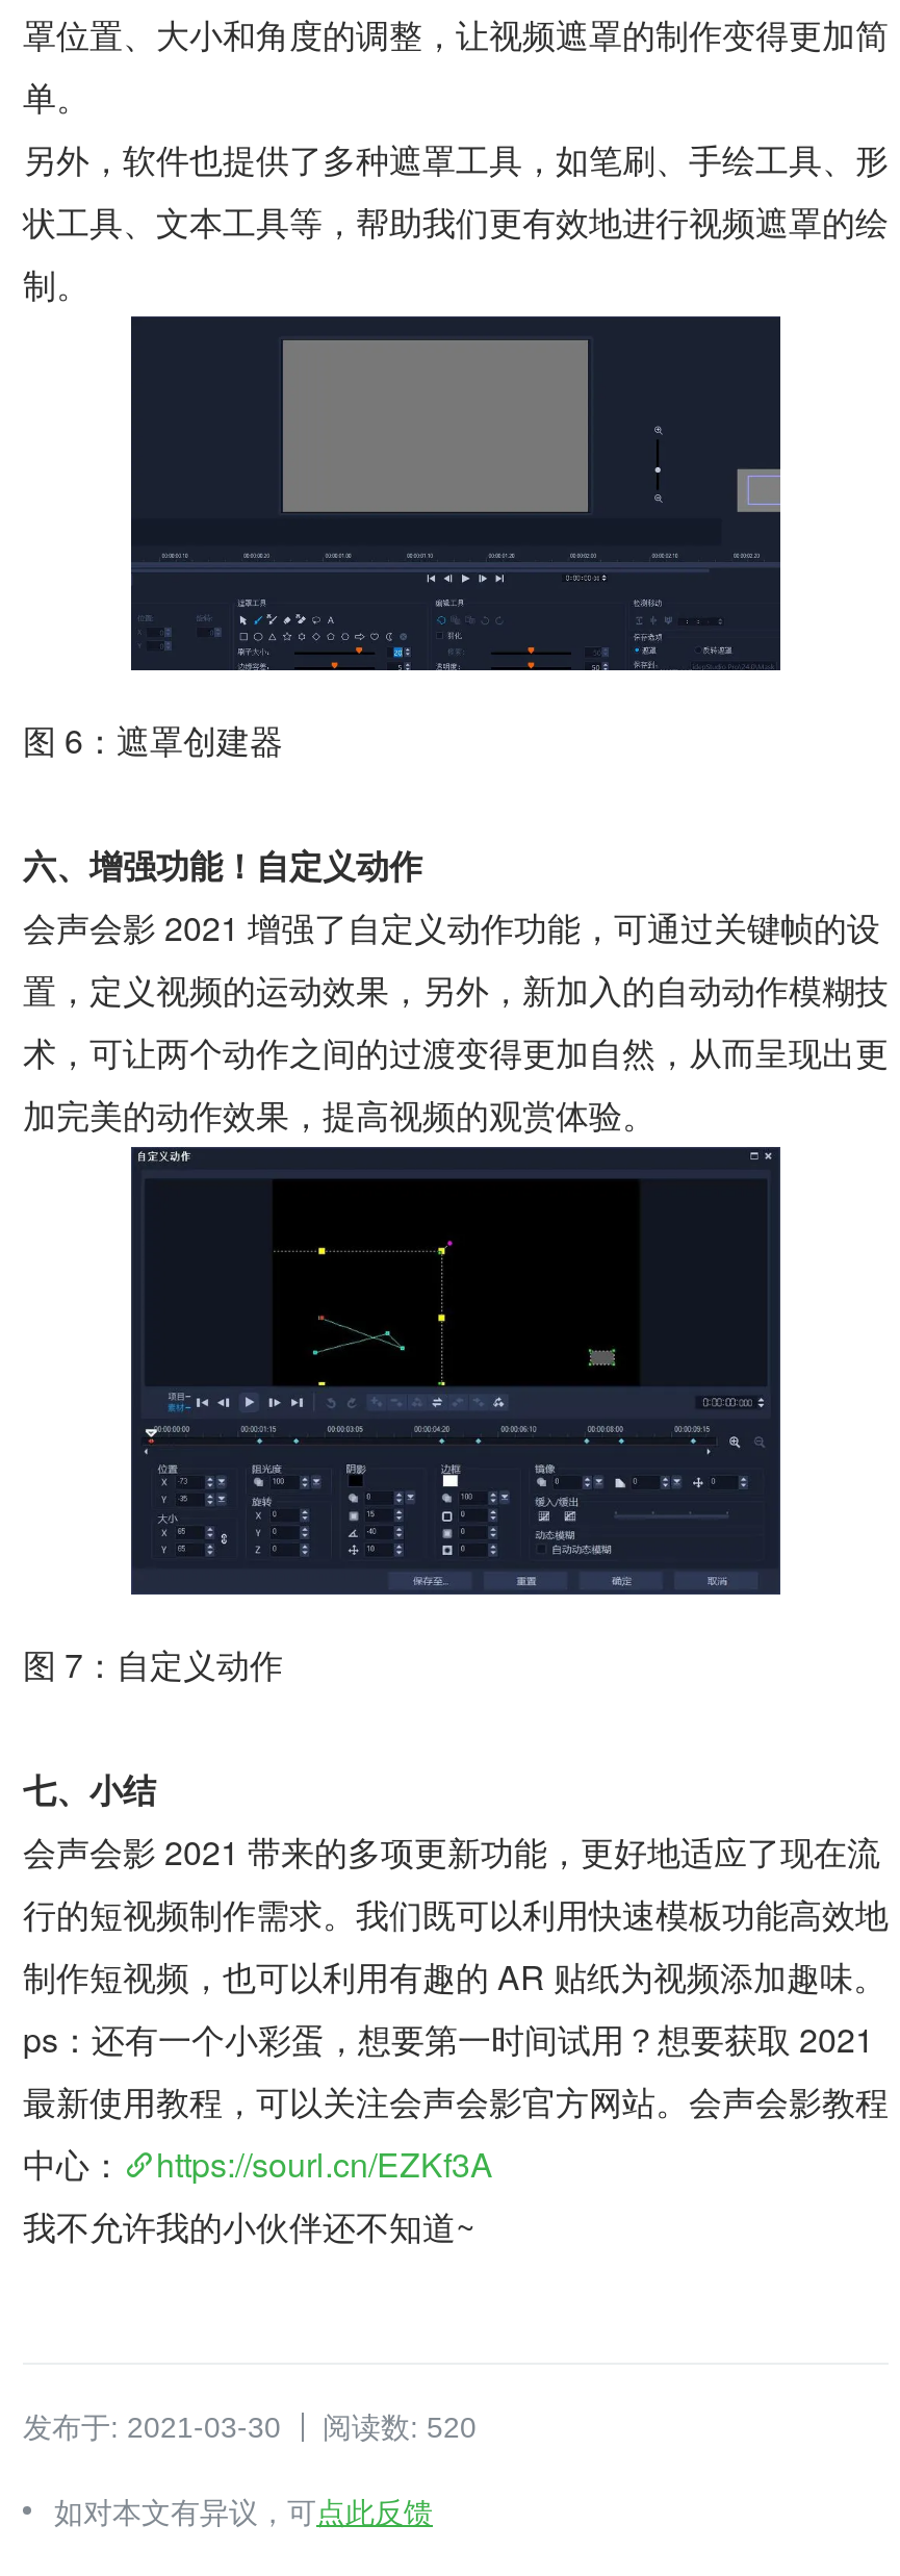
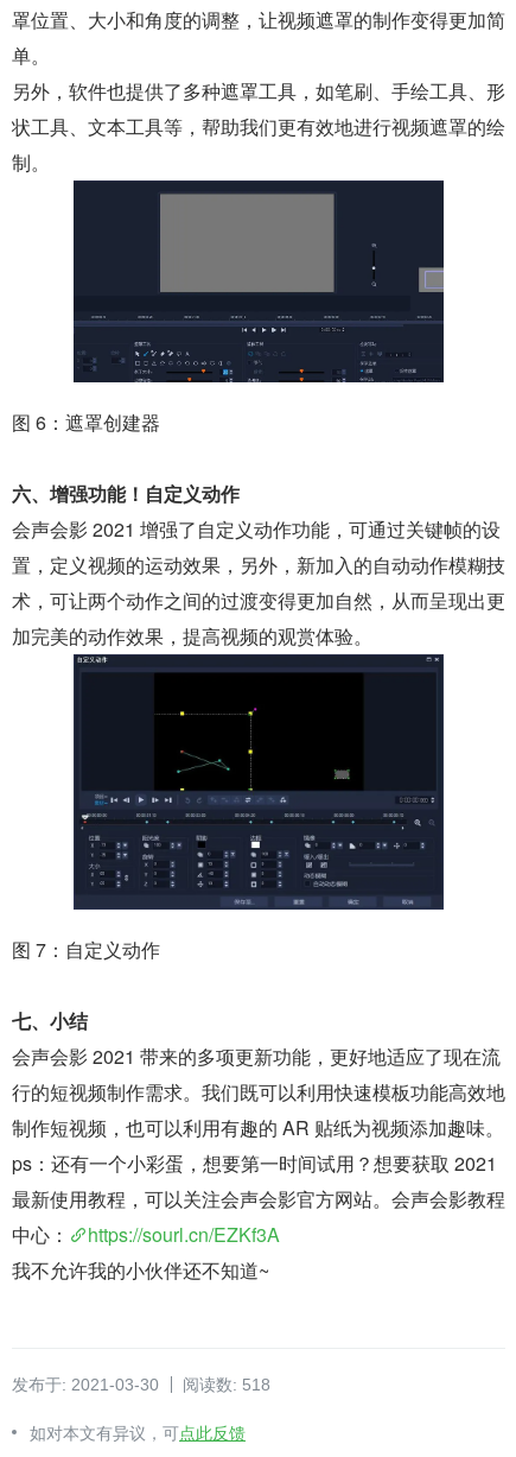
- 发布于: 2021-03-30 阅读数: 520
+ 发布于: 2021-03-30 阅读数: 518
